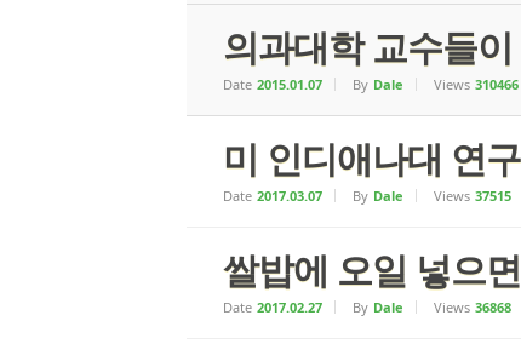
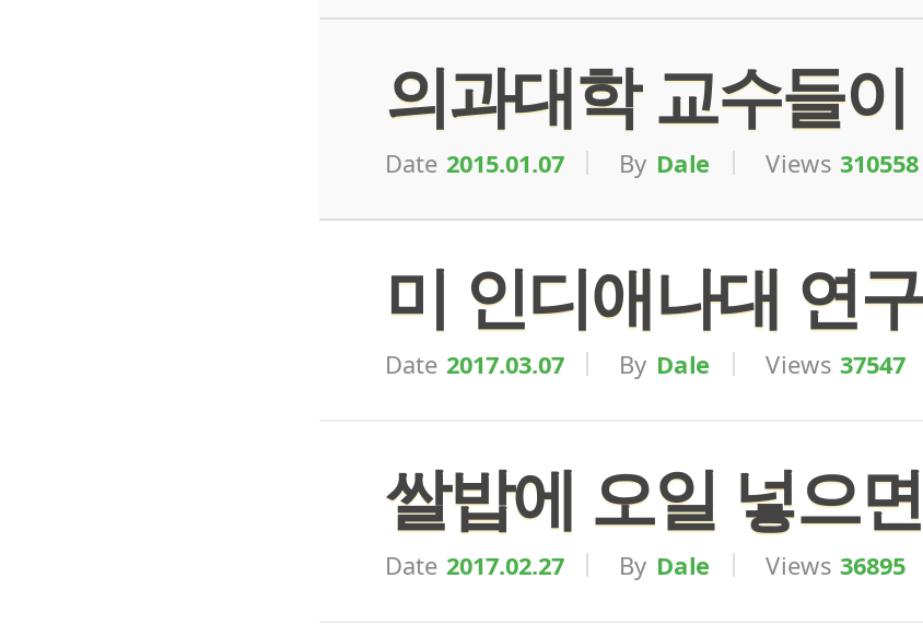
- Date 2015.01.07 By Dale Views 310466
+ Date 2015.01.07 By Dale Views 310558

- Date 2017.03.07 By Dale Views 37515
+ Date 2017.03.07 By Dale Views 37547

- Date 2017.02.27 By Dale Views 36868
+ Date 2017.02.27 By Dale Views 36895
